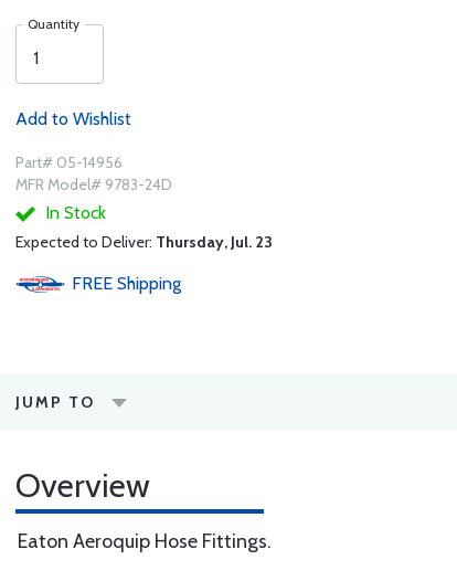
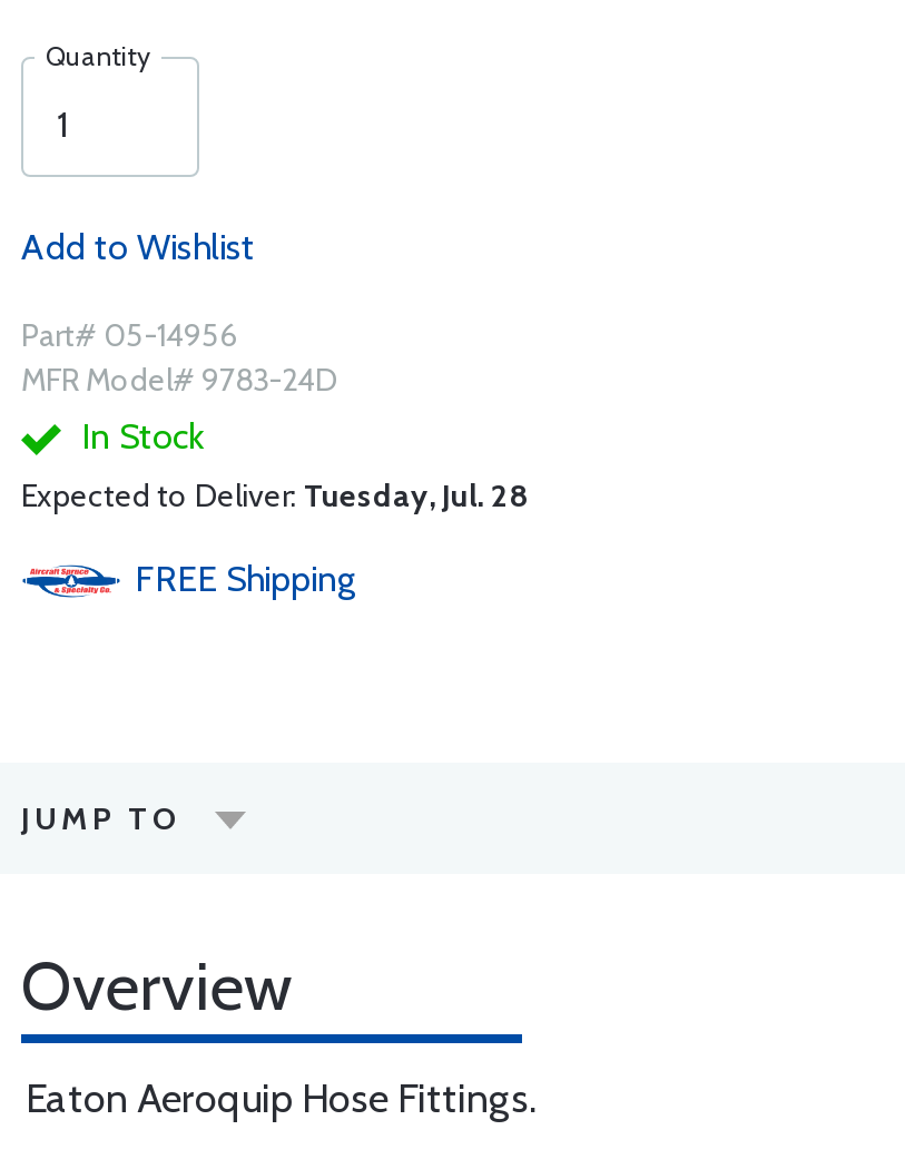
- Expected to Deliver: Thursday, Jul. 23
+ Expected to Deliver: Tuesday, Jul. 28
